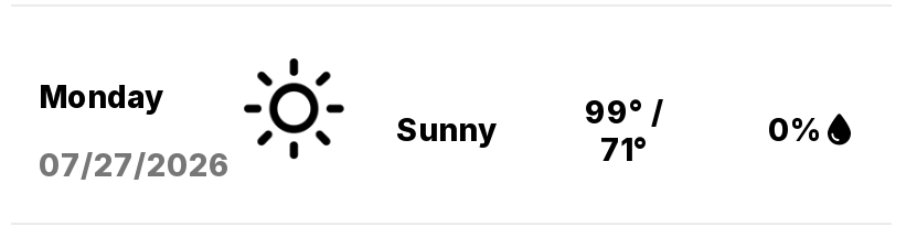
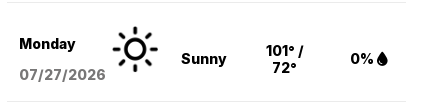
- 99° /
+ 101° /

- 71°
+ 72°
